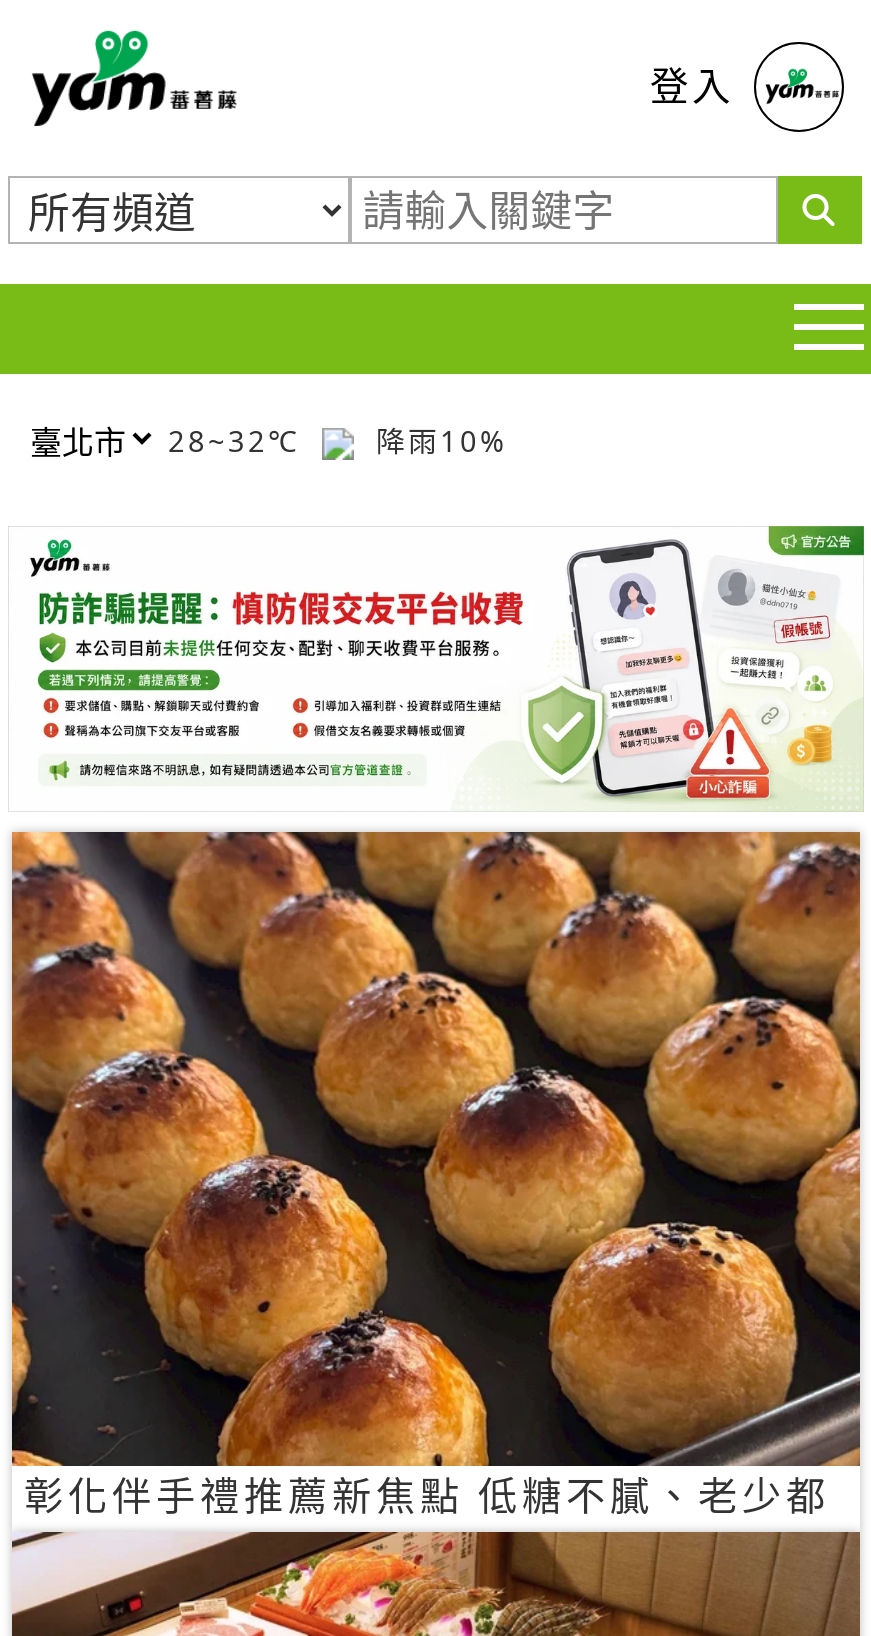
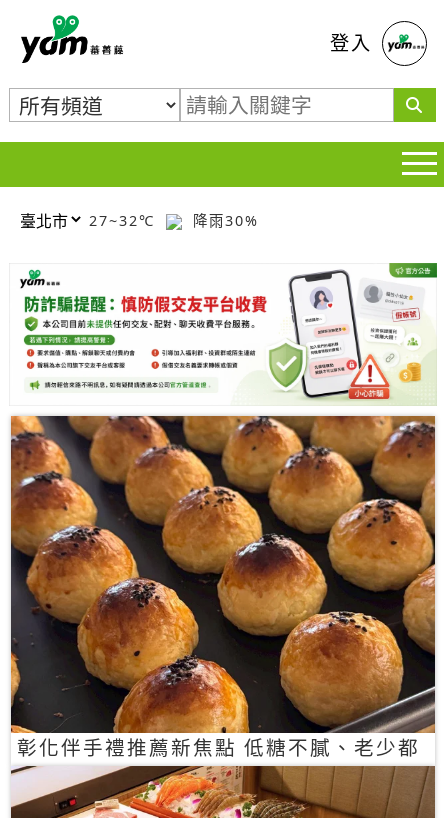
- 28~32℃
+ 27~32℃

- 降雨10%
+ 降雨30%
